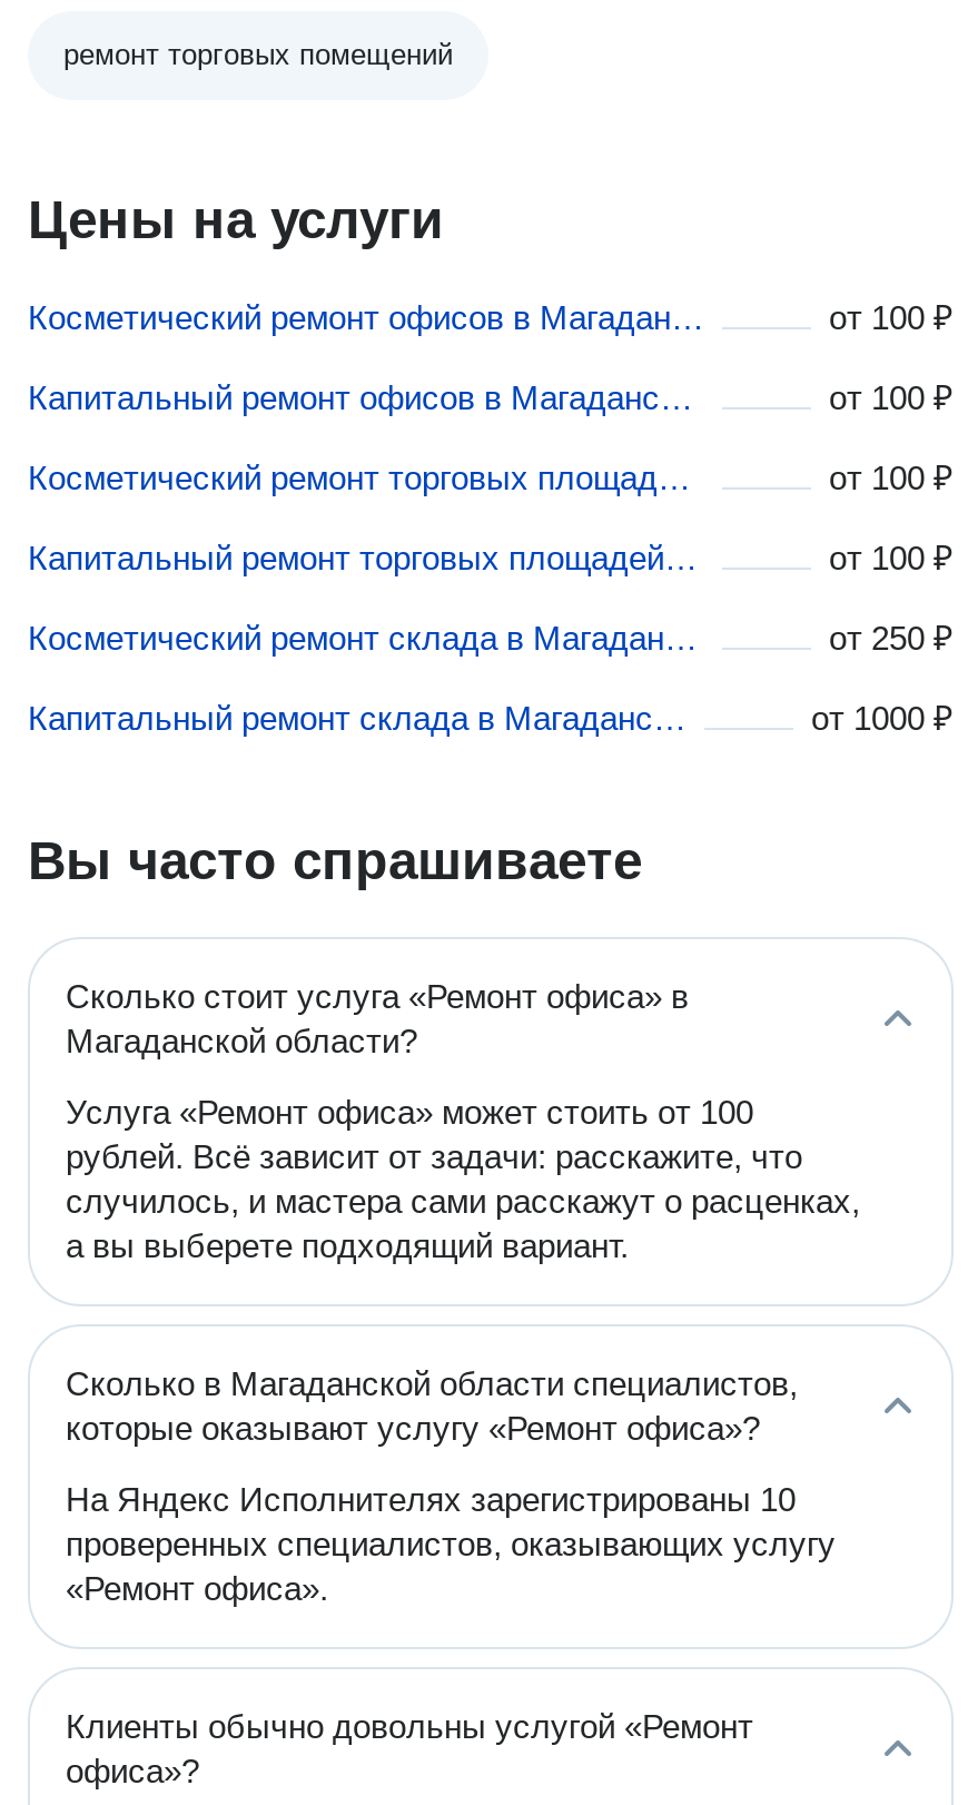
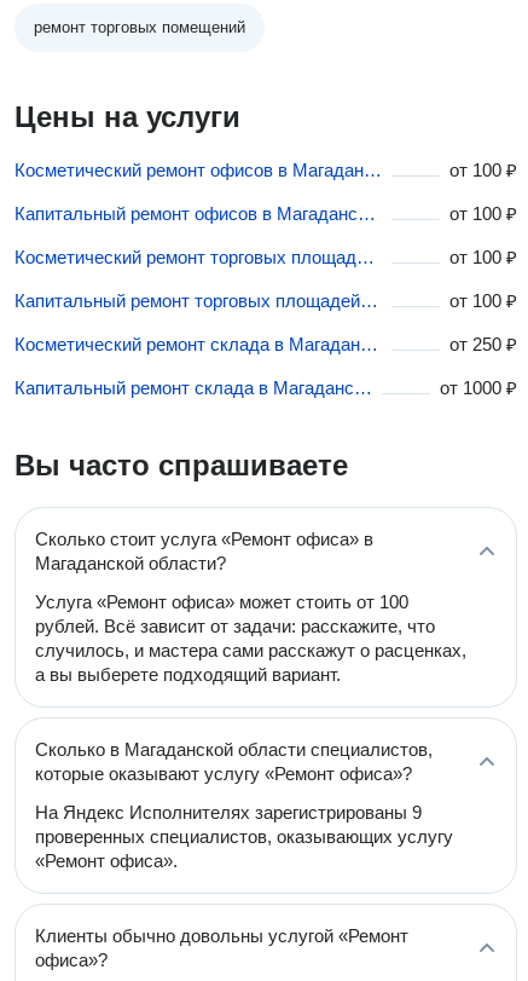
- На Яндекс Исполнителях зарегистрированы 10
+ На Яндекс Исполнителях зарегистрированы 9
